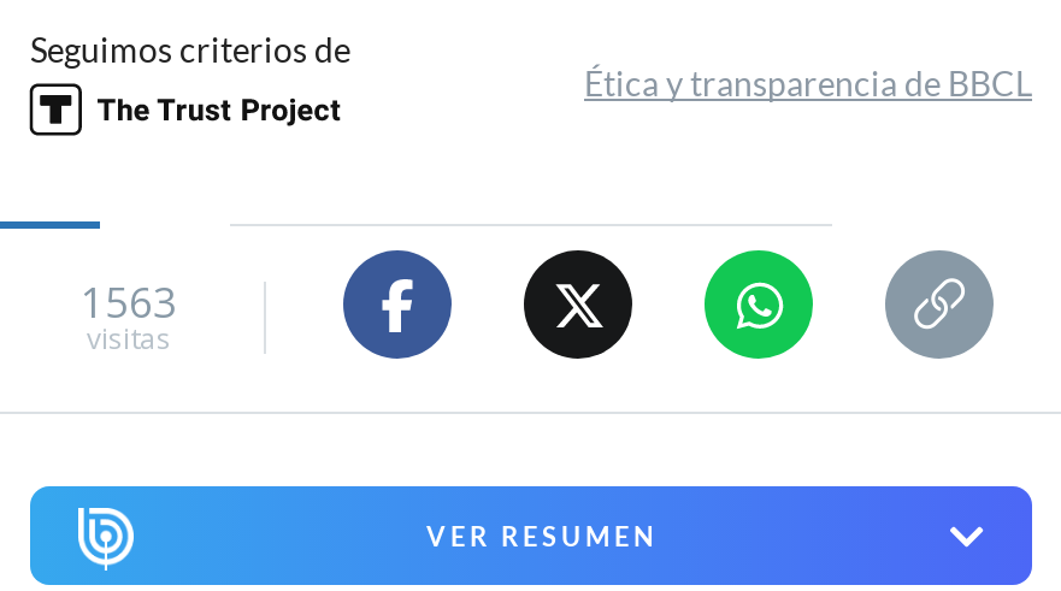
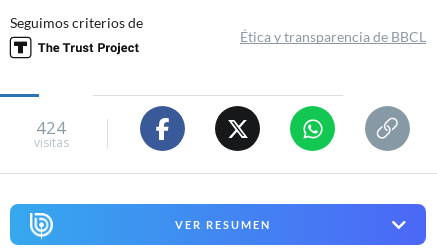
- 1563
+ 424
